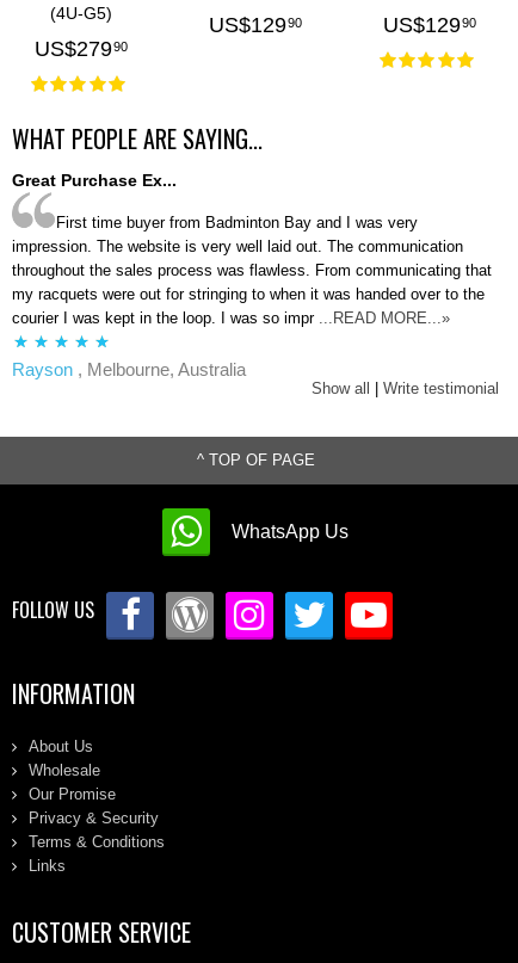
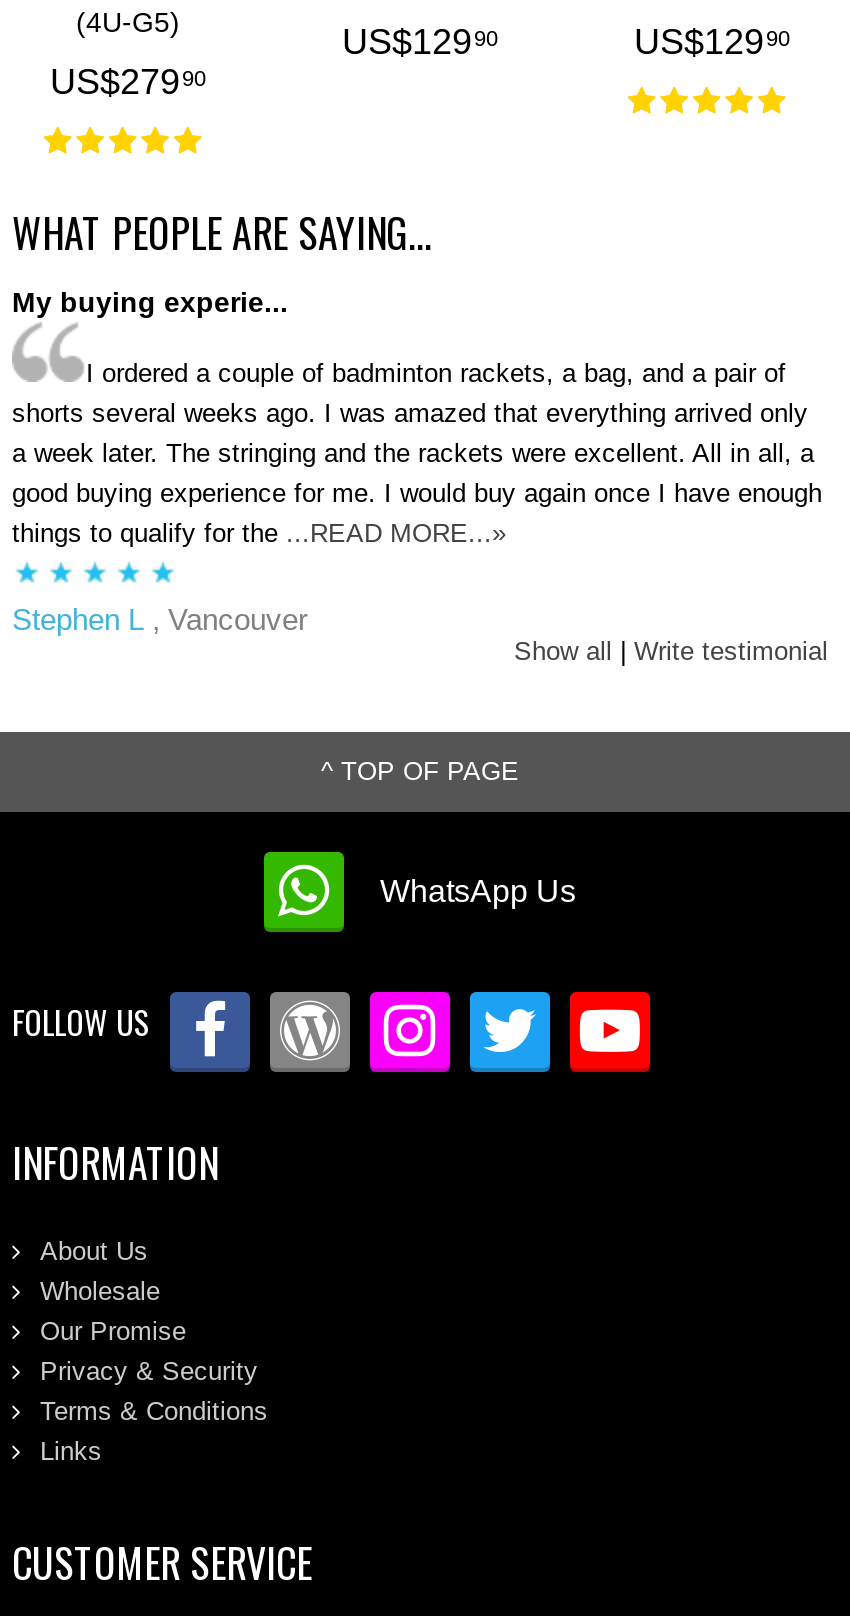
- Great Purchase Ex...
+ My buying experie...

- First time buyer from Badminton Bay and I was very
- impression. The website is very well laid out. The communication
- throughout the sales process was flawless. From communicating that
- my racquets were out for stringing to when it was handed over to the
- courier I was kept in the loop. I was so impr...READ MORE...»
+ I ordered a couple of badminton rackets, a bag, and a pair of
+ shorts several weeks ago. I was amazed that everything arrived only
+ a week later. The stringing and the rackets were excellent. All in all, a
+ good buying experience for me. I would buy again once I have enough
+ things to qualify for the...READ MORE...»

- Rayson , Melbourne, Australia
+ Stephen L , Vancouver
